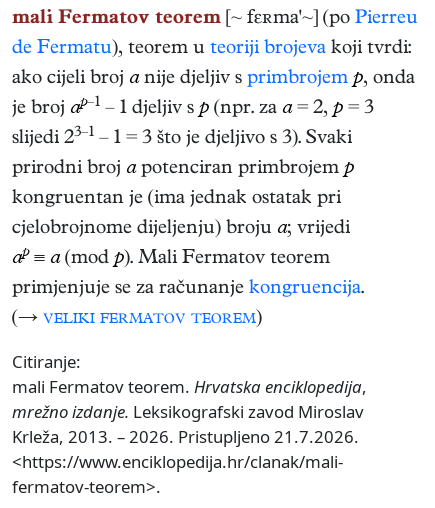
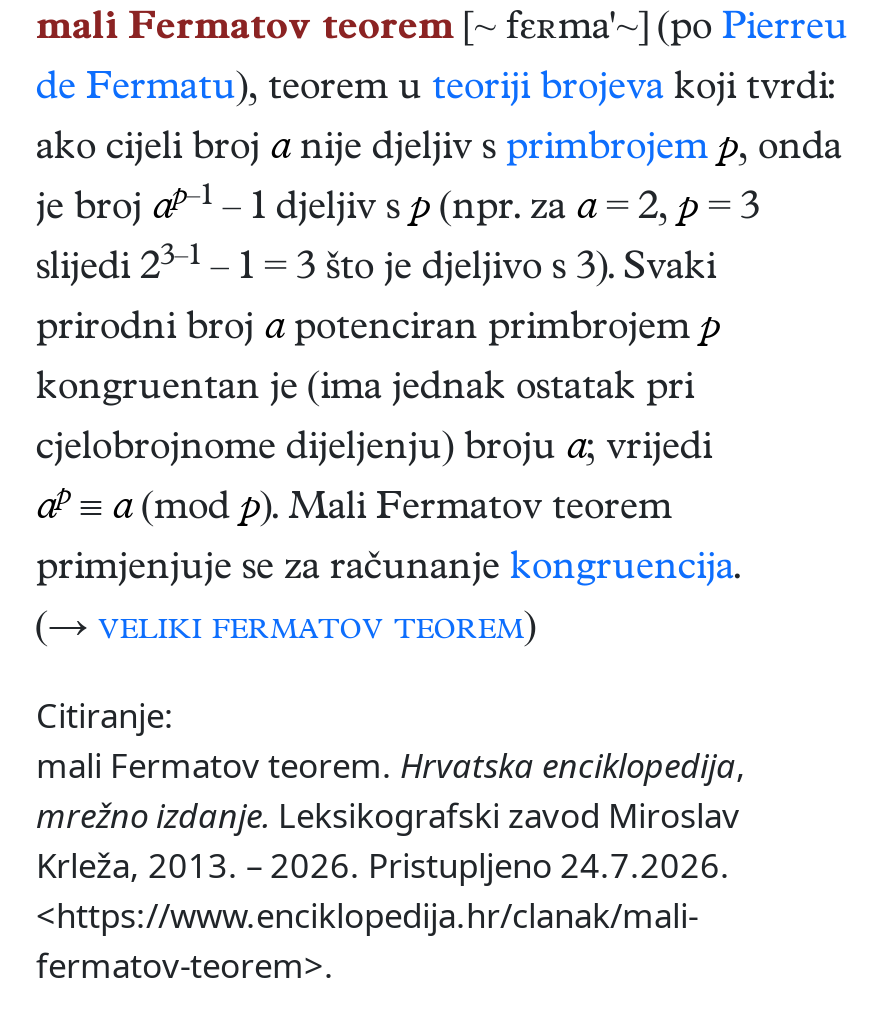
- Krleža, 2013. – 2026. Pristupljeno 21.7.2026.
+ Krleža, 2013. – 2026. Pristupljeno 24.7.2026.
